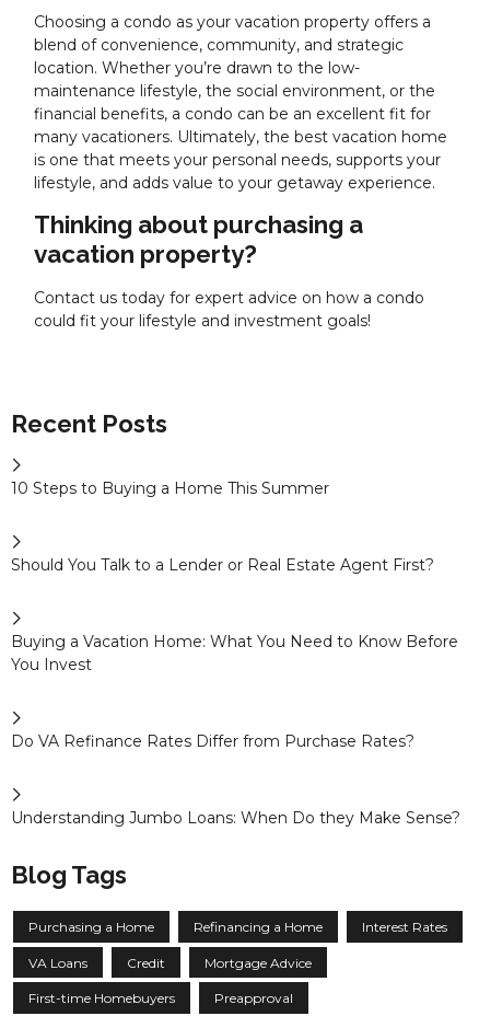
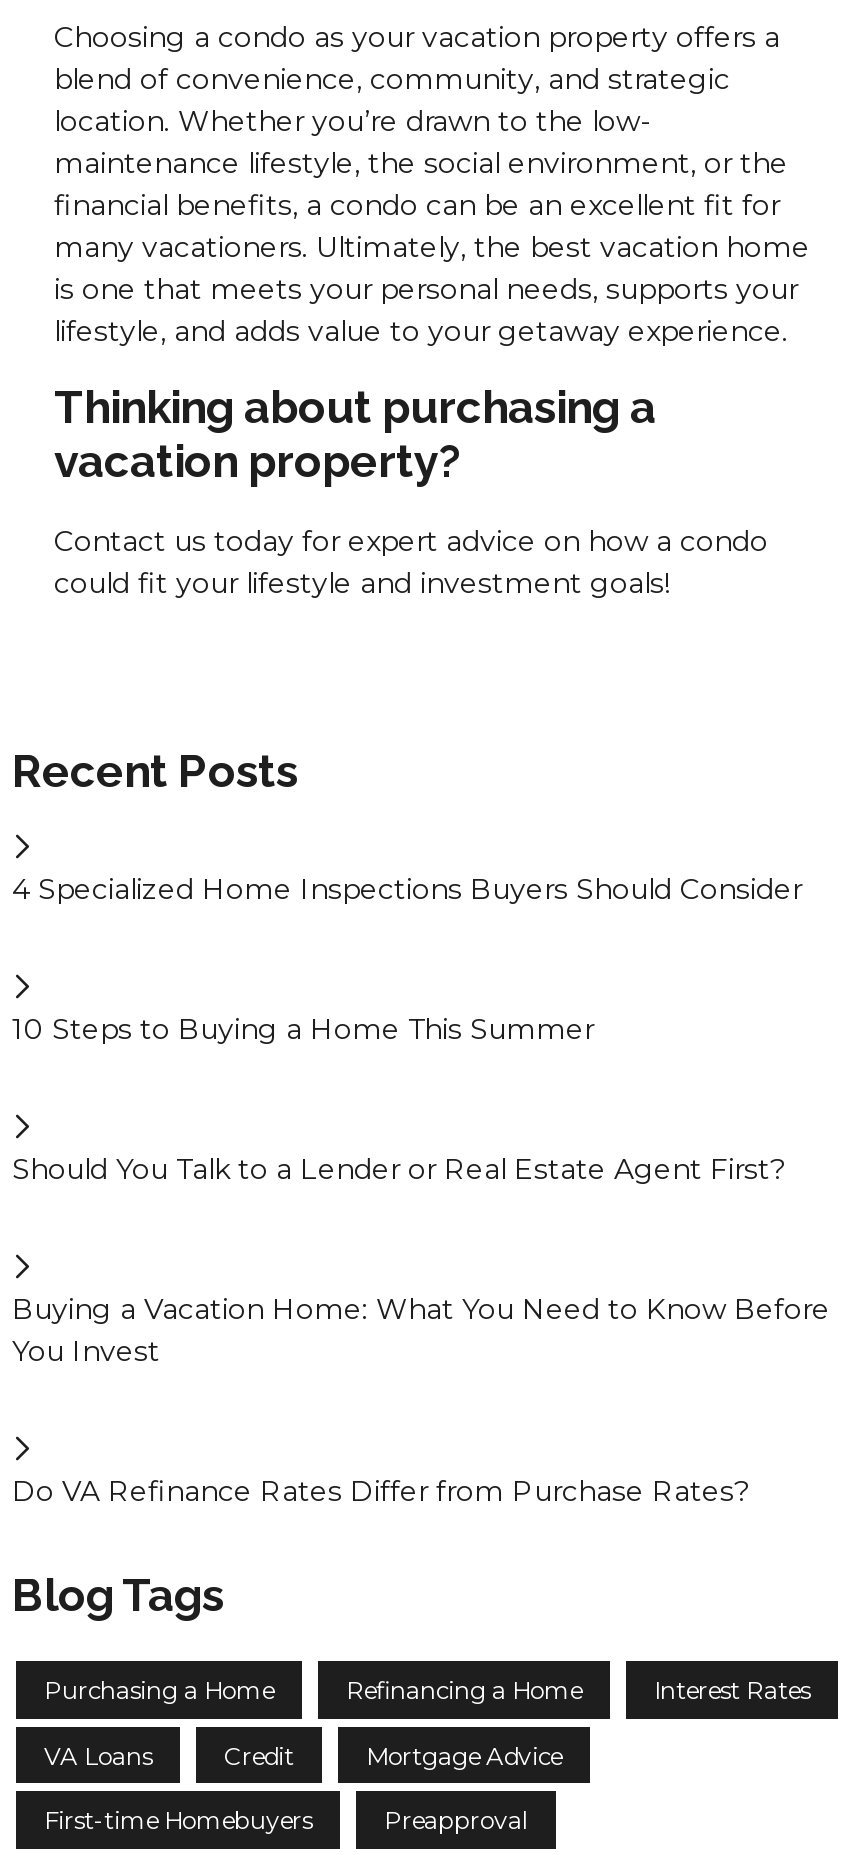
+ 4 Specialized Home Inspections Buyers Should Consider

moved down: 10 Steps to Buying a Home This Summer | Should You Talk to a Lender or Real Estate Agent First? | Buying a Vacation Home: What You Need to Know Before | You Invest | Do VA Refinance Rates Differ from Purchase Rates?

- Understanding Jumbo Loans: When Do they Make Sense?
